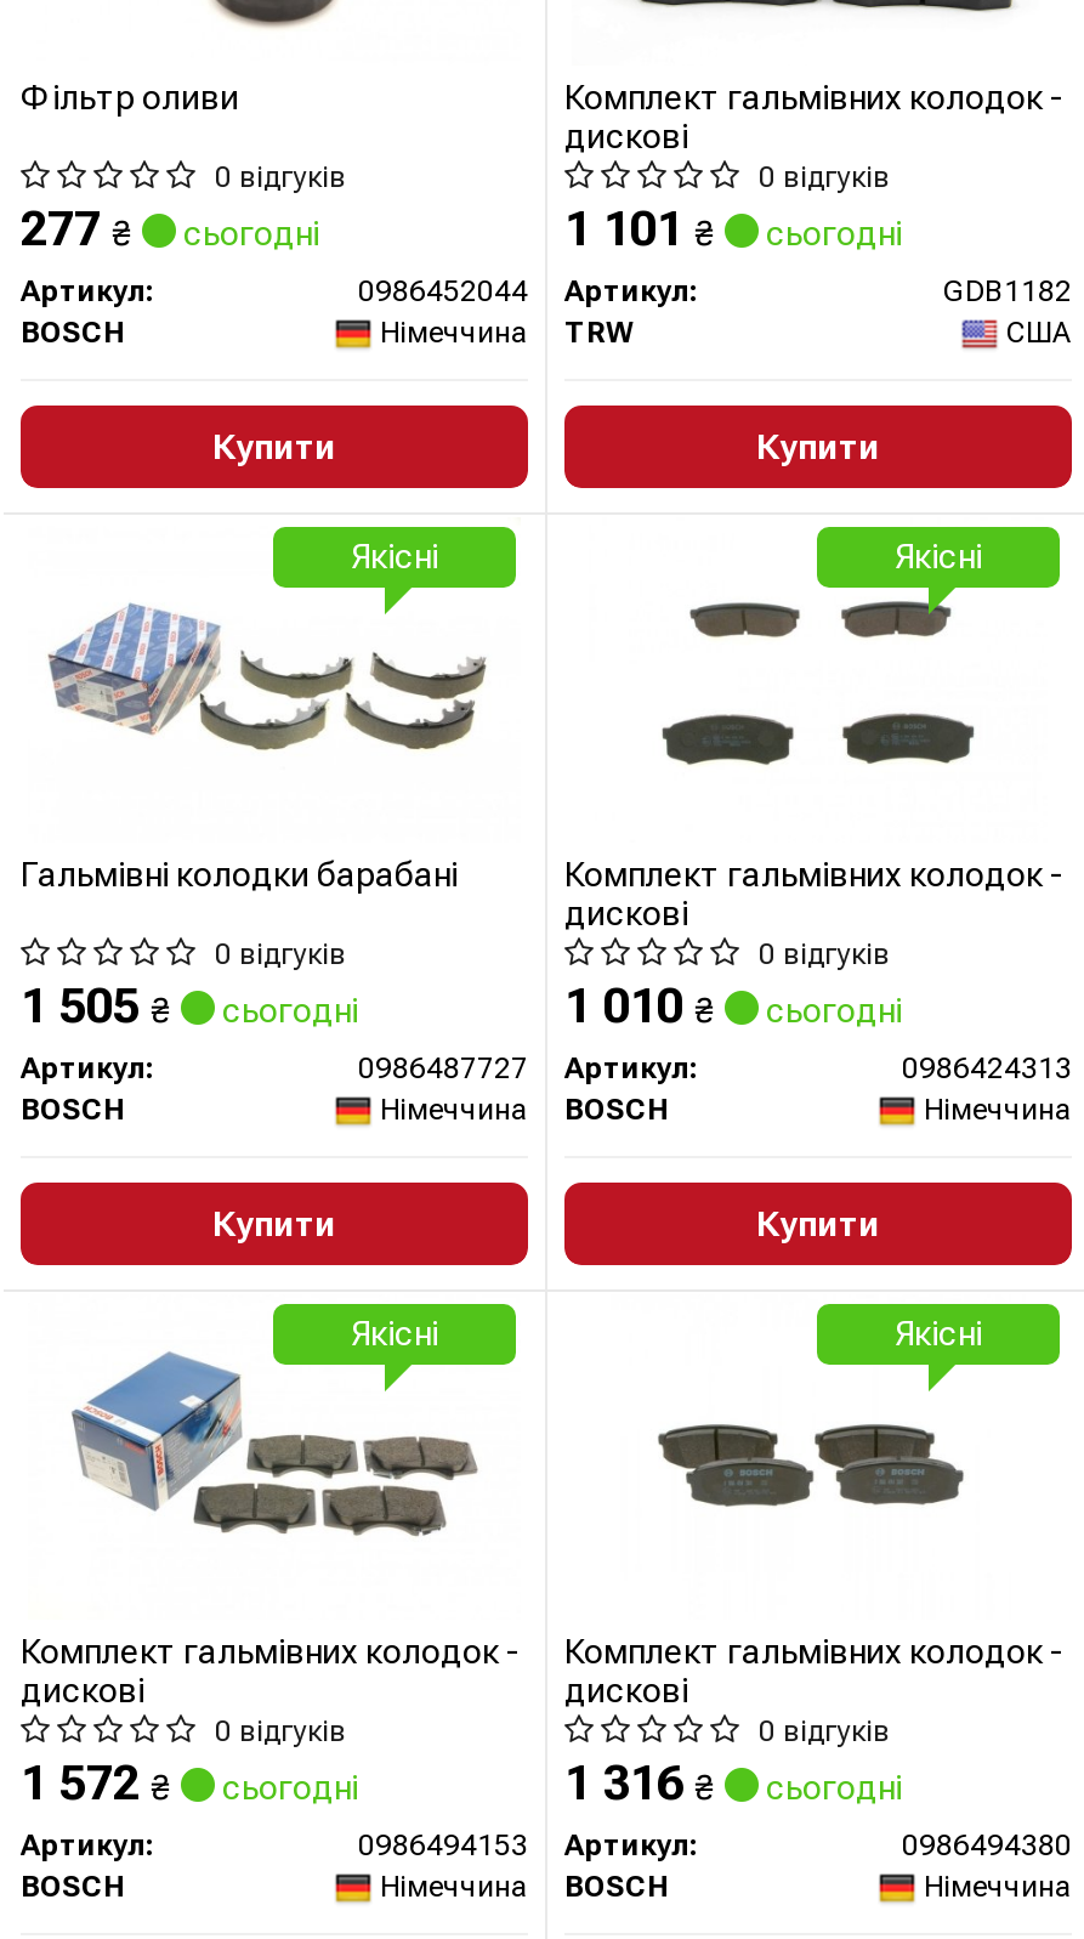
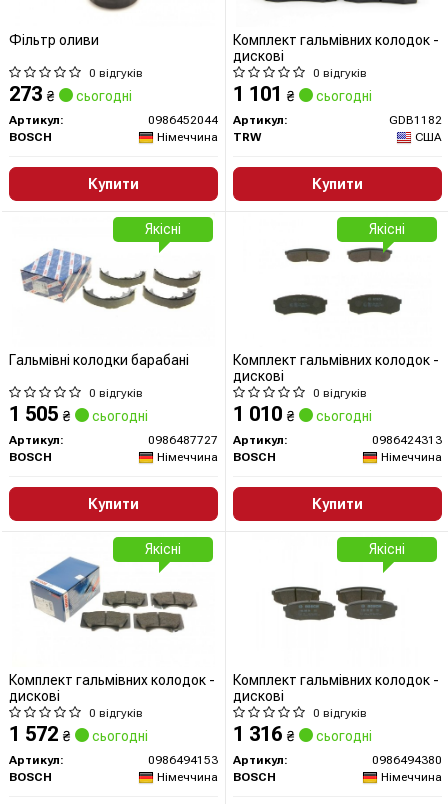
- 277 ₴ сьогодні
+ 273 ₴ сьогодні
